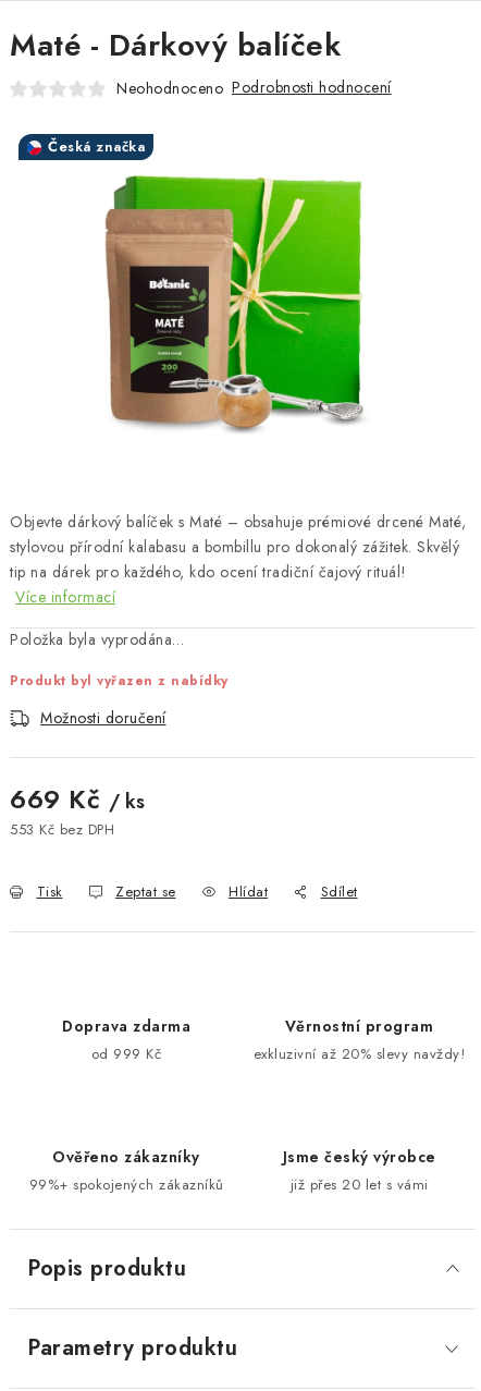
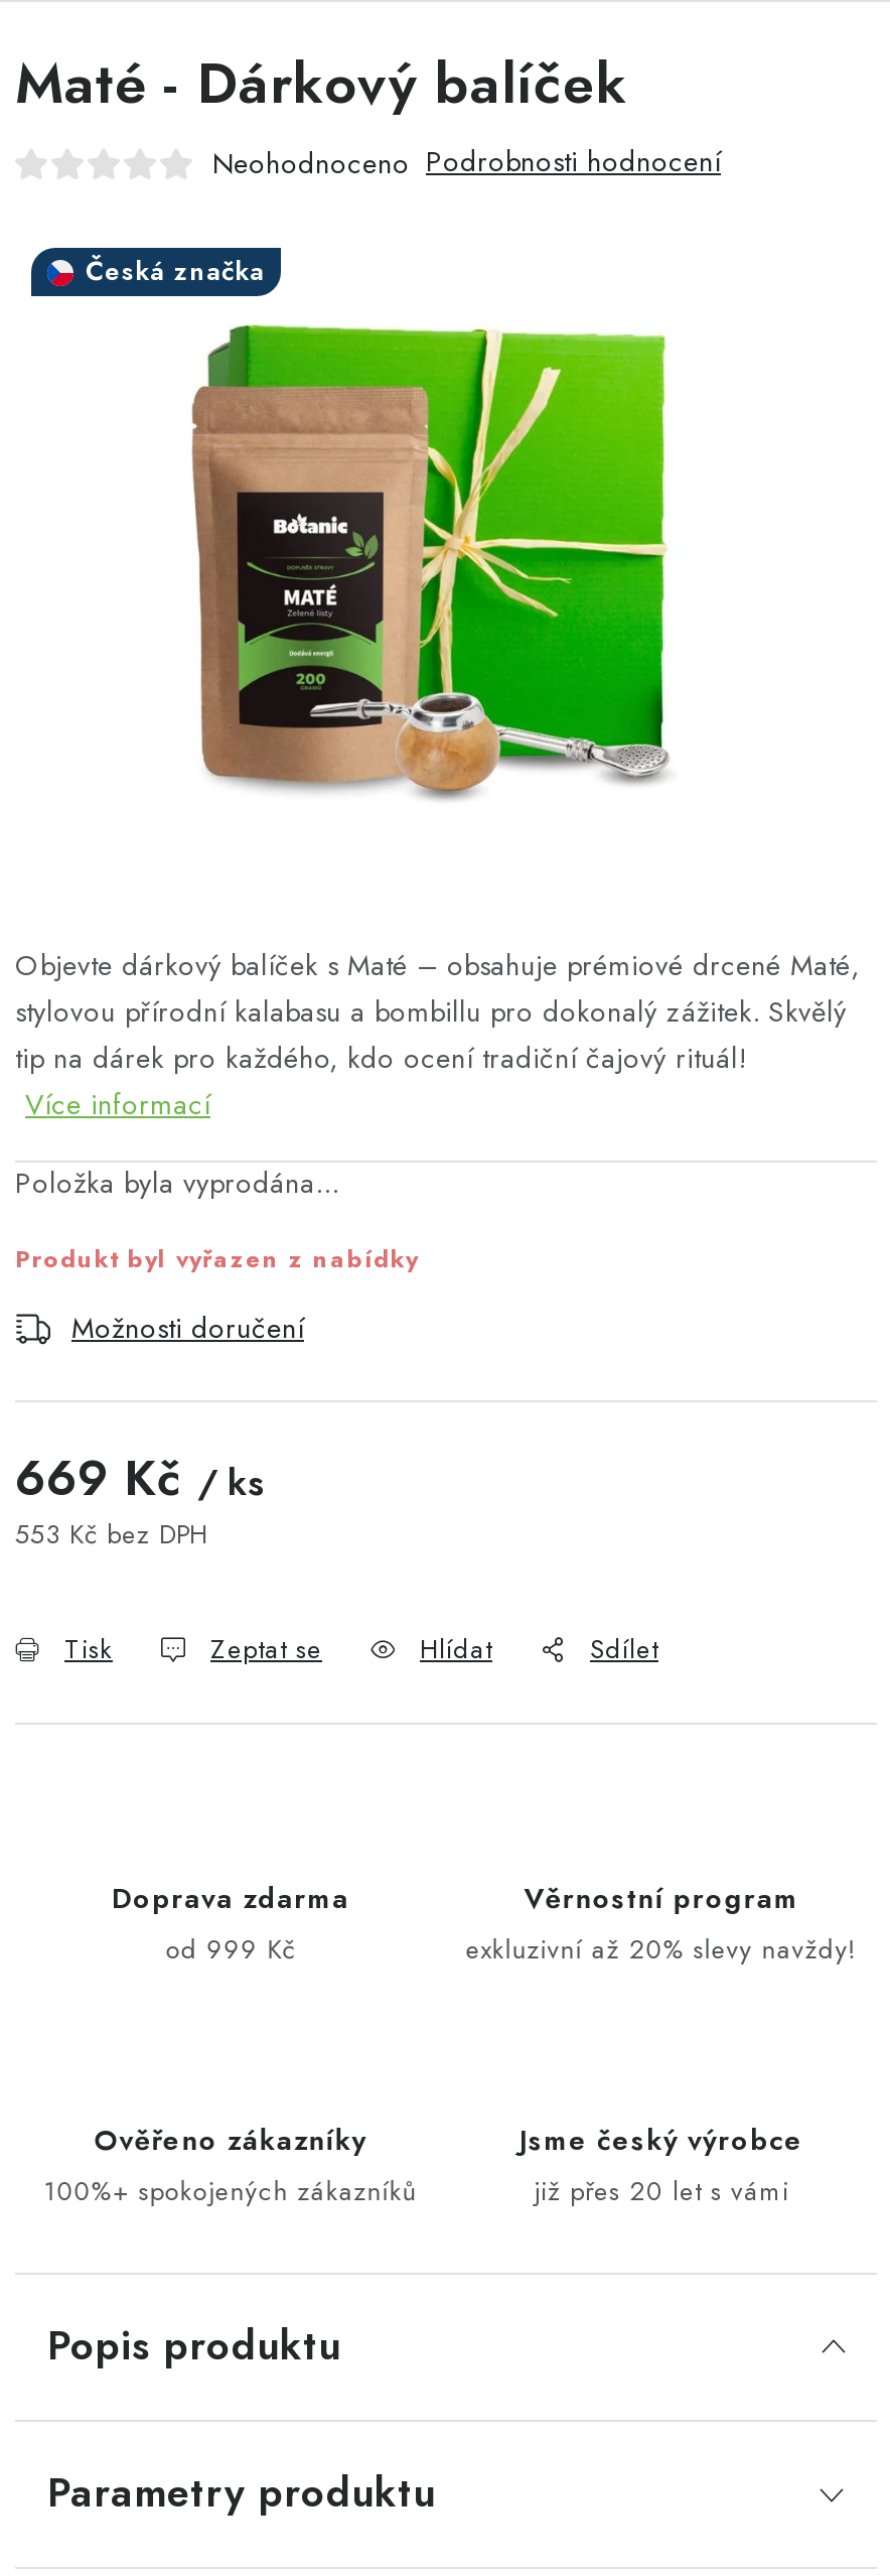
- 99%+ spokojených zákazníků
+ 100%+ spokojených zákazníků
